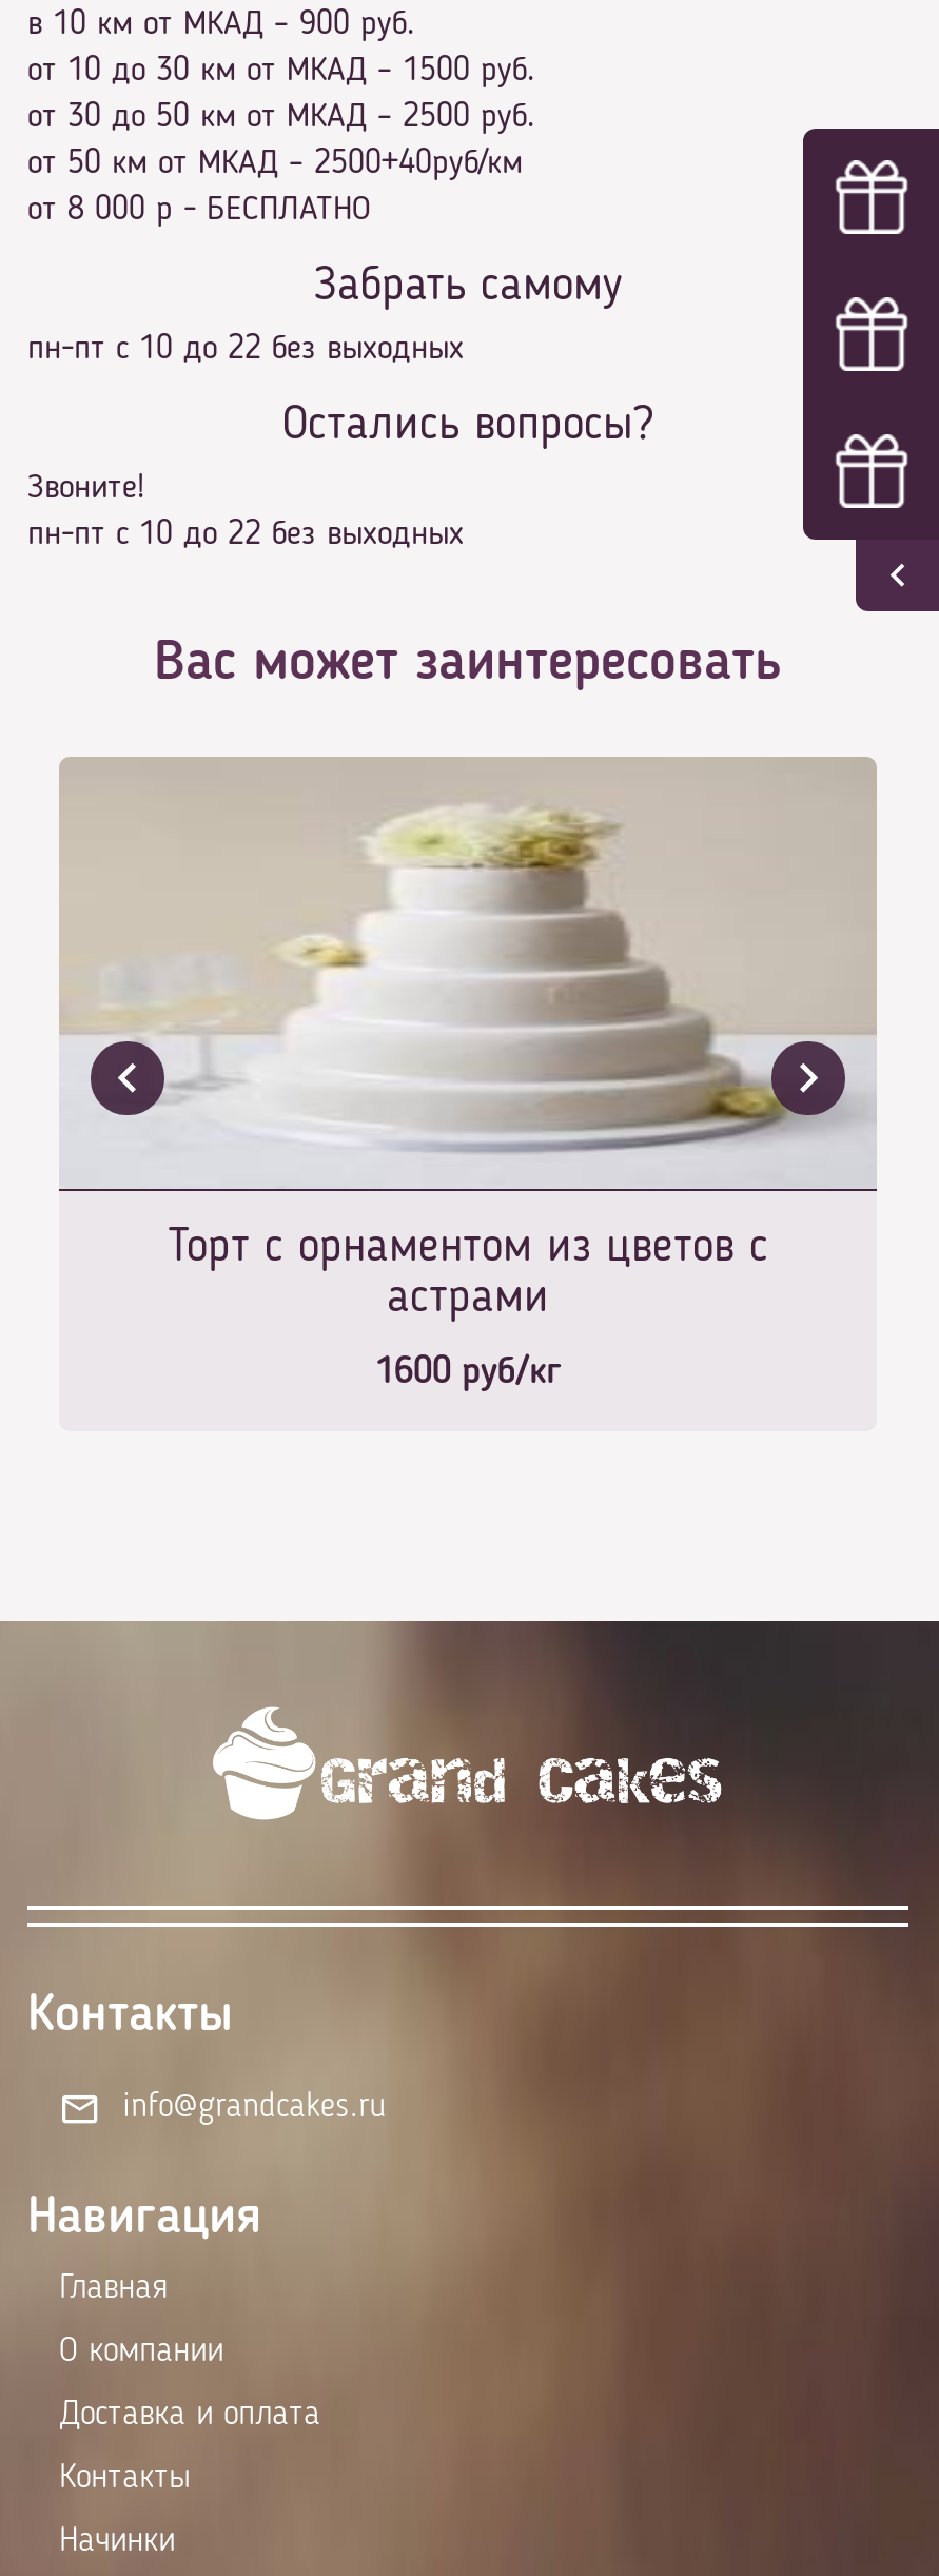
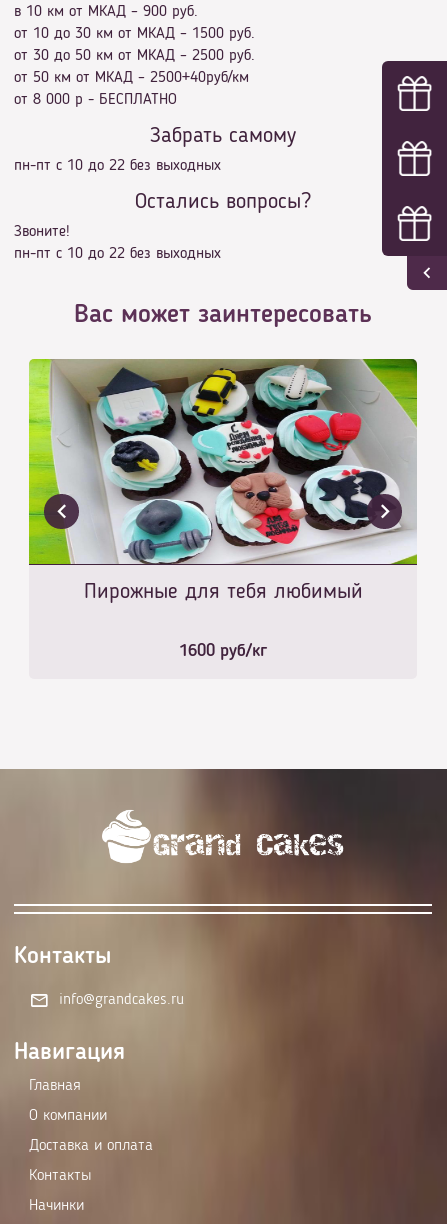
- [image]
- Торт с орнаментом из цветов с
- астрами
+ [image]
+ Пирожные для тебя любимый
